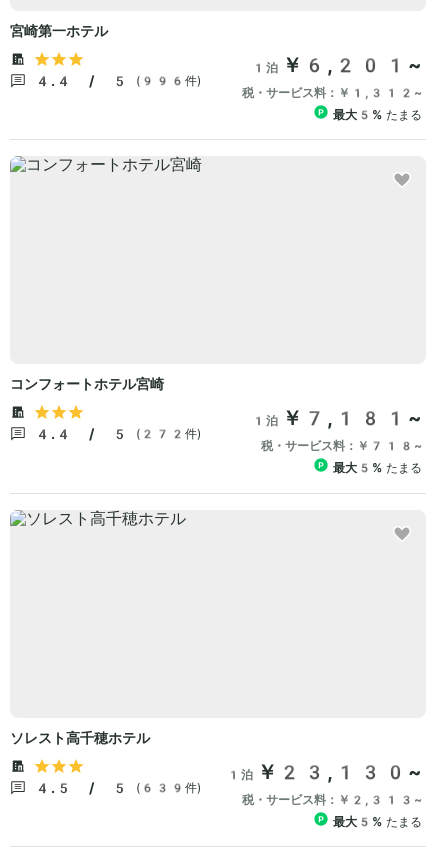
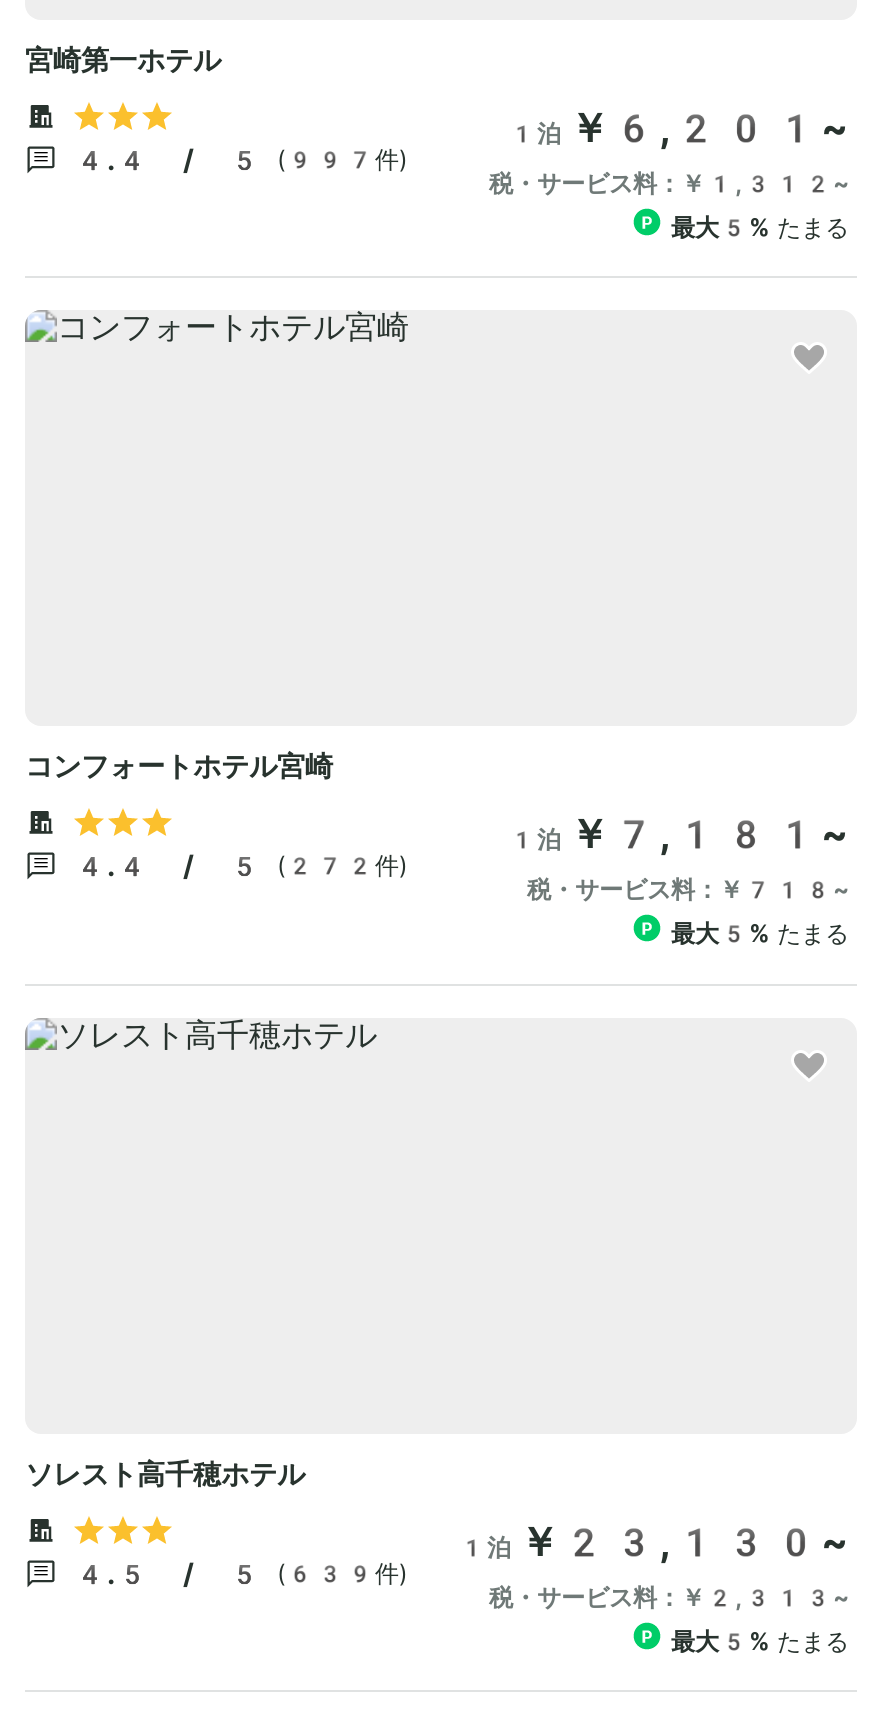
- 4.4 / 5 (996件)
+ 4.4 / 5 (997件)
